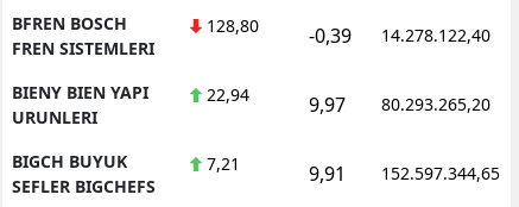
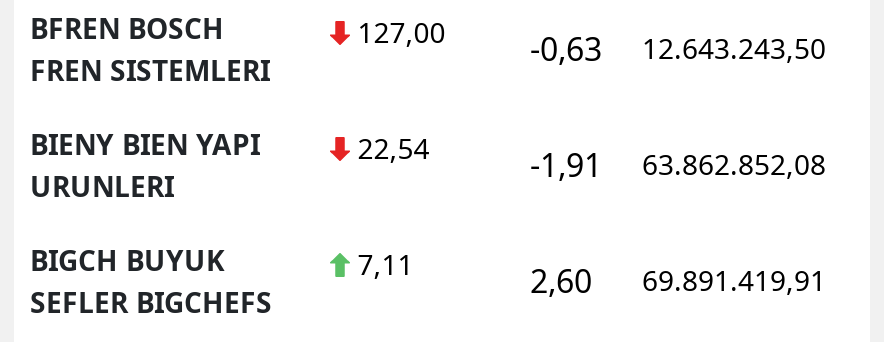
- 128,80
+ 127,00

- -0,39
+ -0,63

- 14.278.122,40
+ 12.643.243,50

- 22,94
+ 22,54

- 9,97
+ -1,91

- 80.293.265,20
+ 63.862.852,08

- 7,21
+ 7,11

- 9,91
+ 2,60

- 152.597.344,65
+ 69.891.419,91
